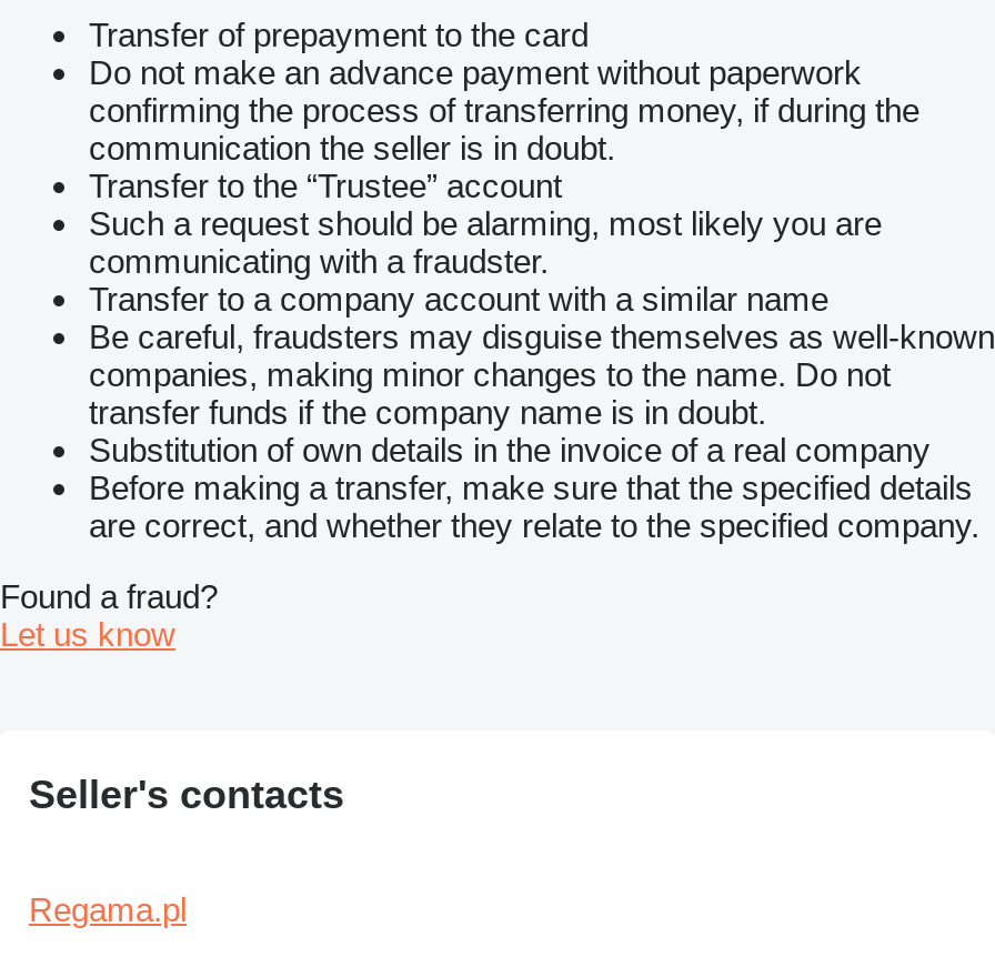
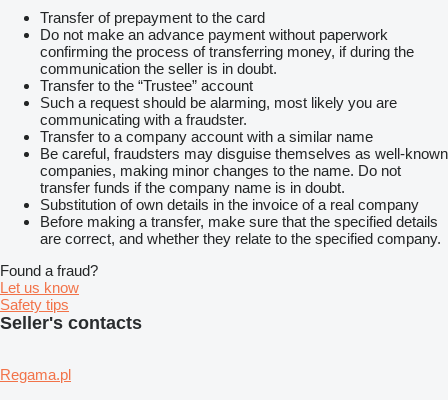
+ Safety tips
